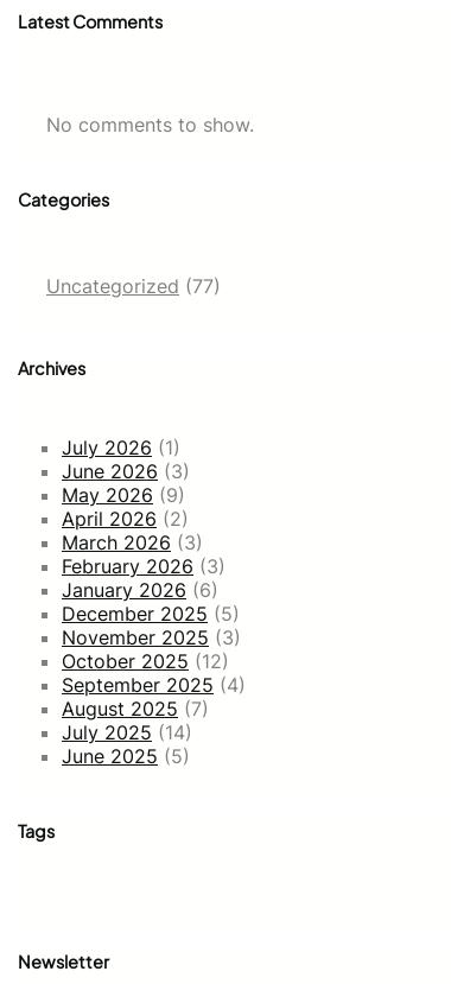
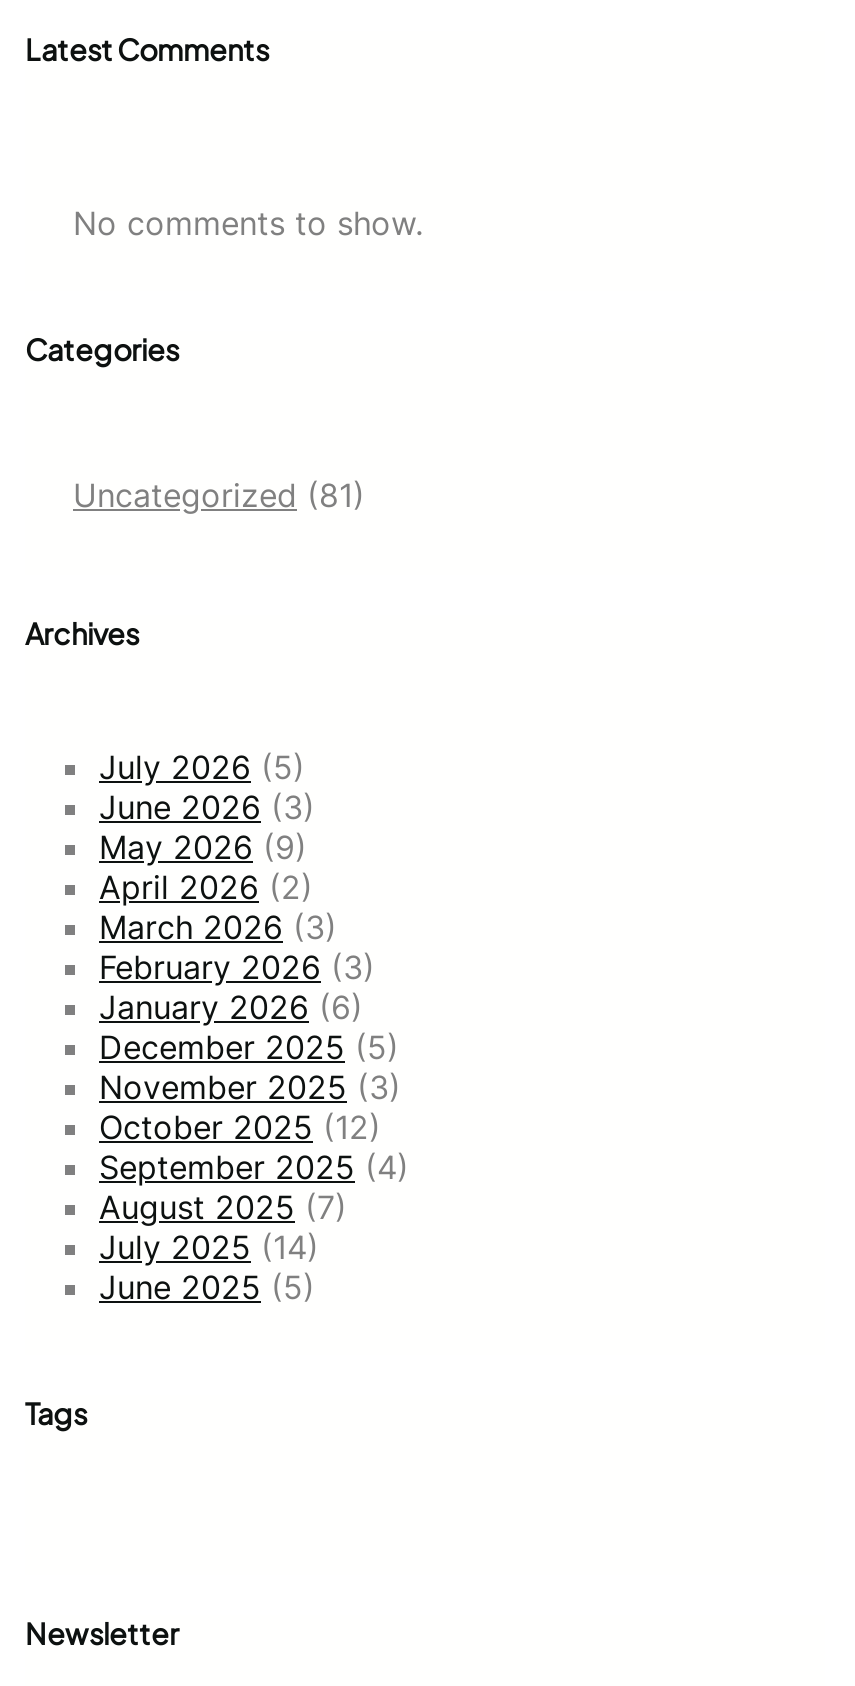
- Uncategorized (77)
+ Uncategorized (81)

- July 2026 (1)
+ July 2026 (5)
